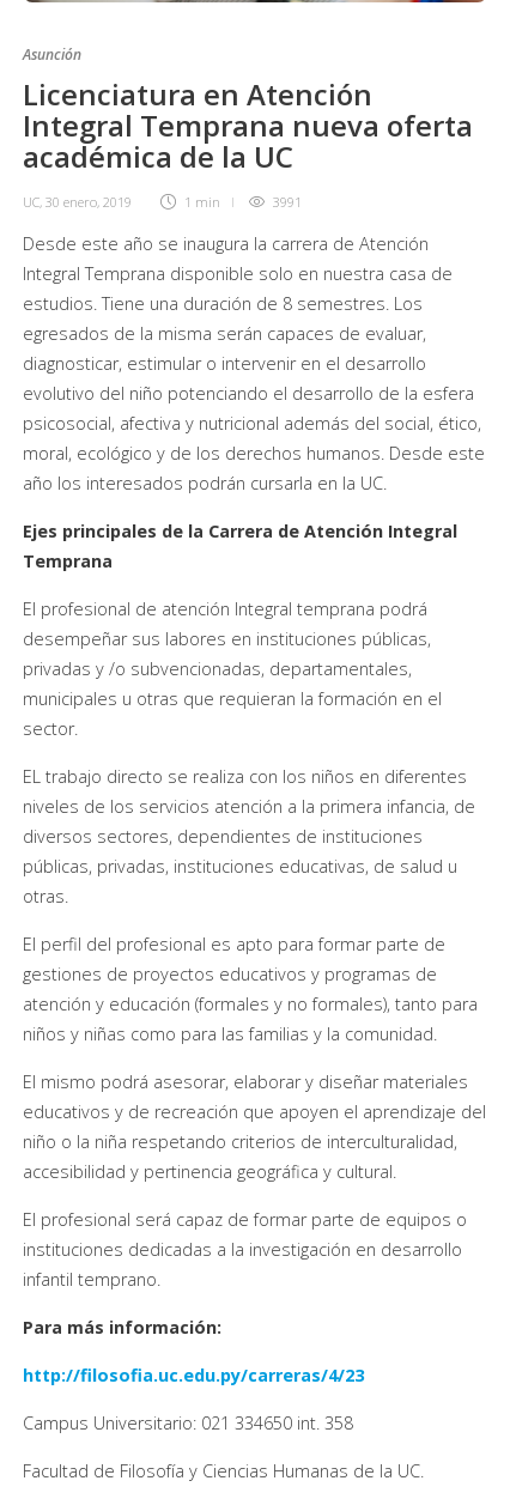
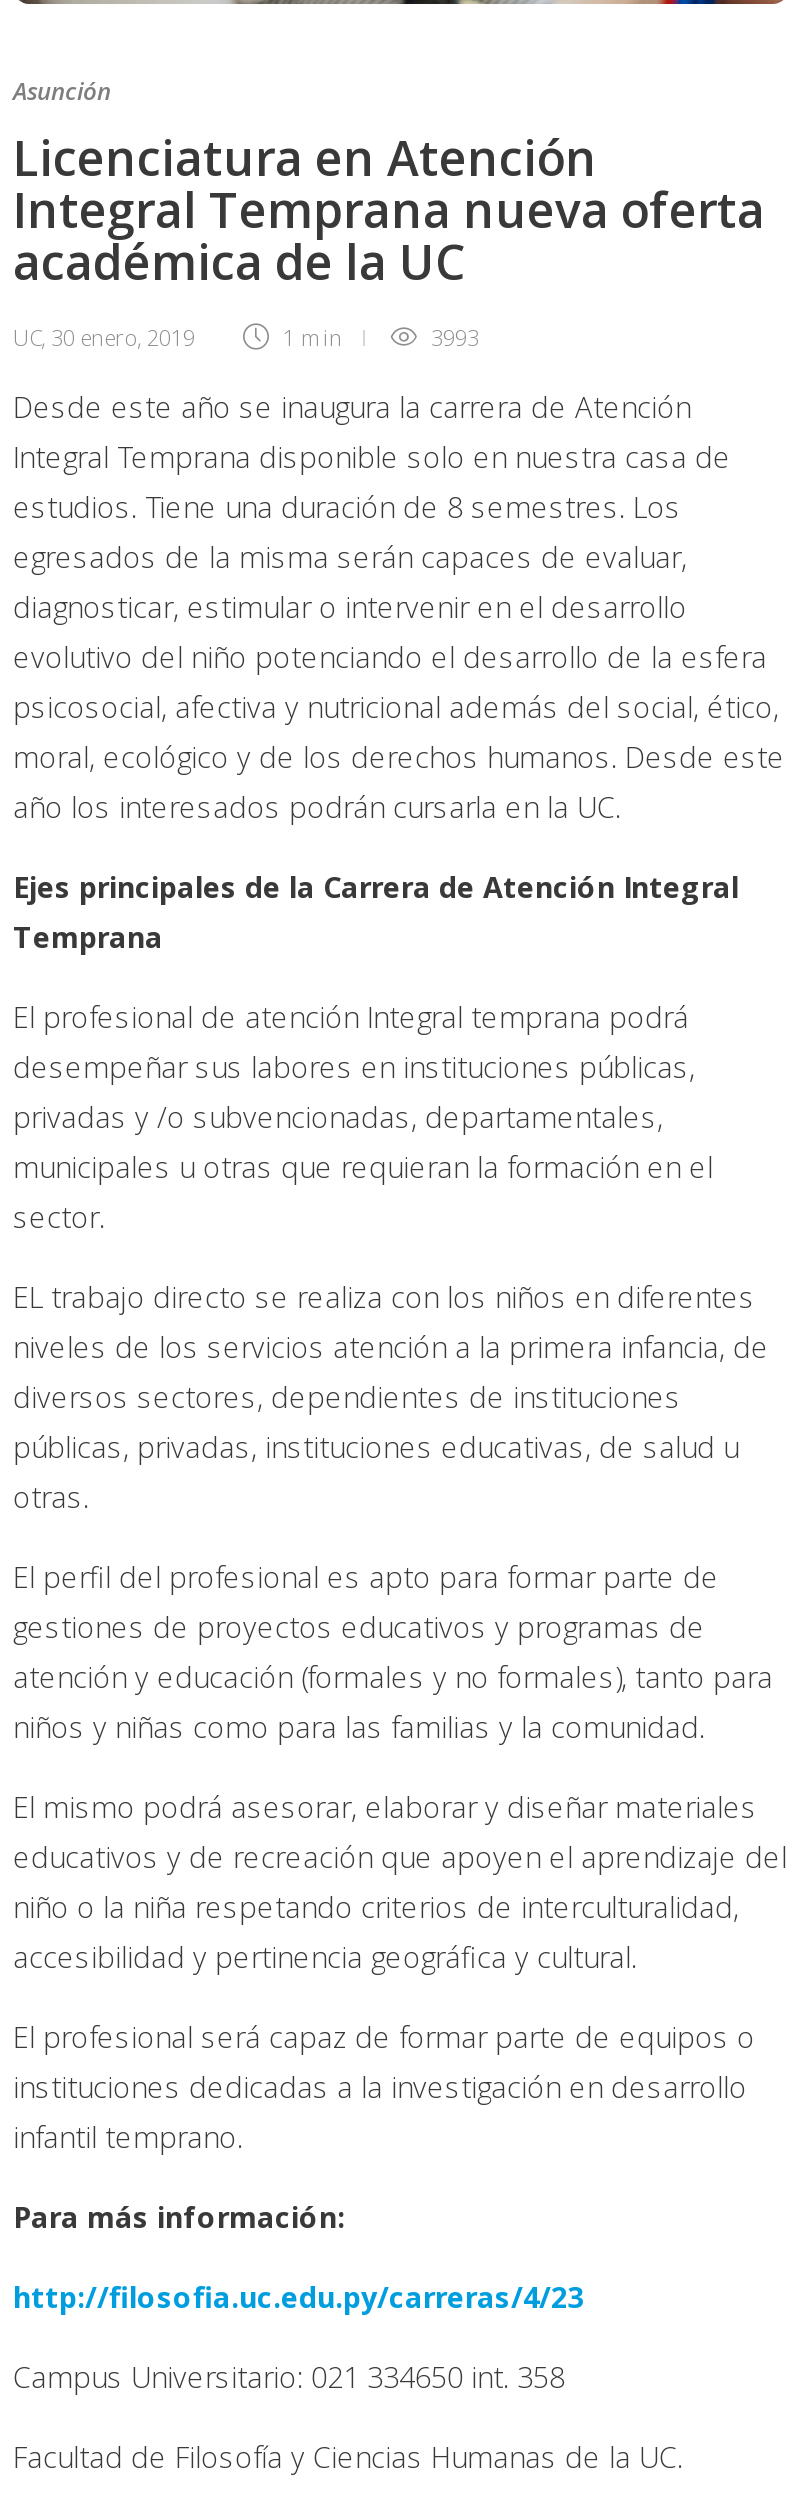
- 3991
+ 3993
